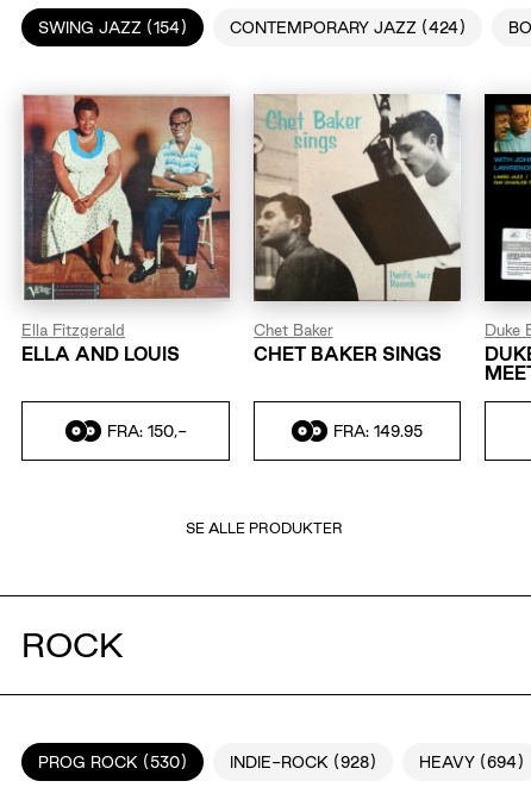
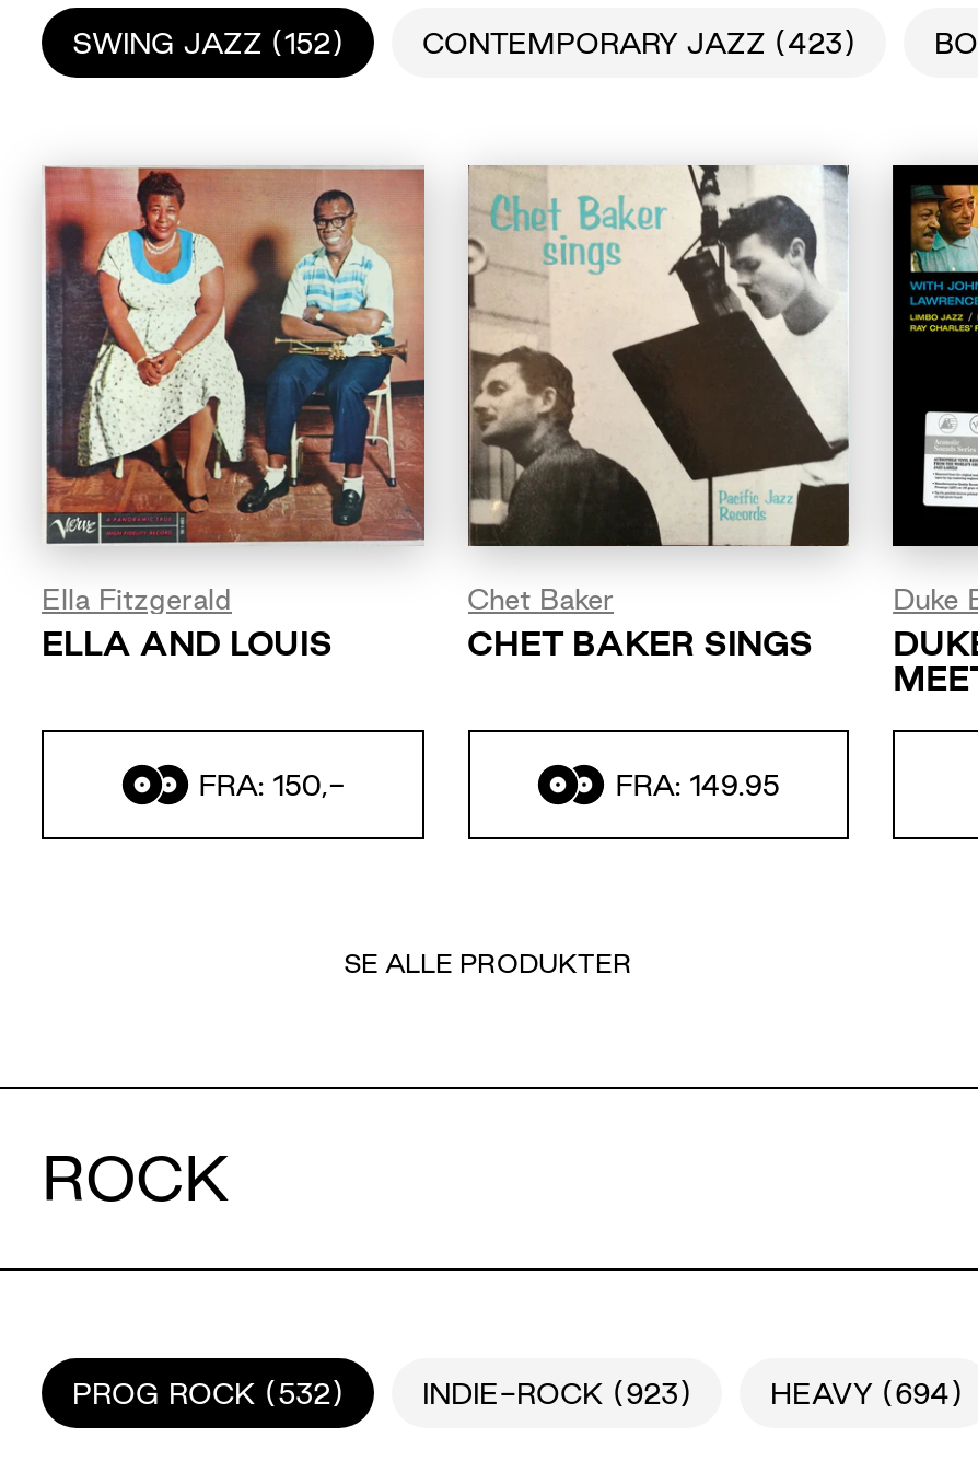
- SWING JAZZ (154)
+ SWING JAZZ (152)

- CONTEMPORARY JAZZ (424)
+ CONTEMPORARY JAZZ (423)

- PROG ROCK (530)
+ PROG ROCK (532)

- INDIE-ROCK (928)
+ INDIE-ROCK (923)
